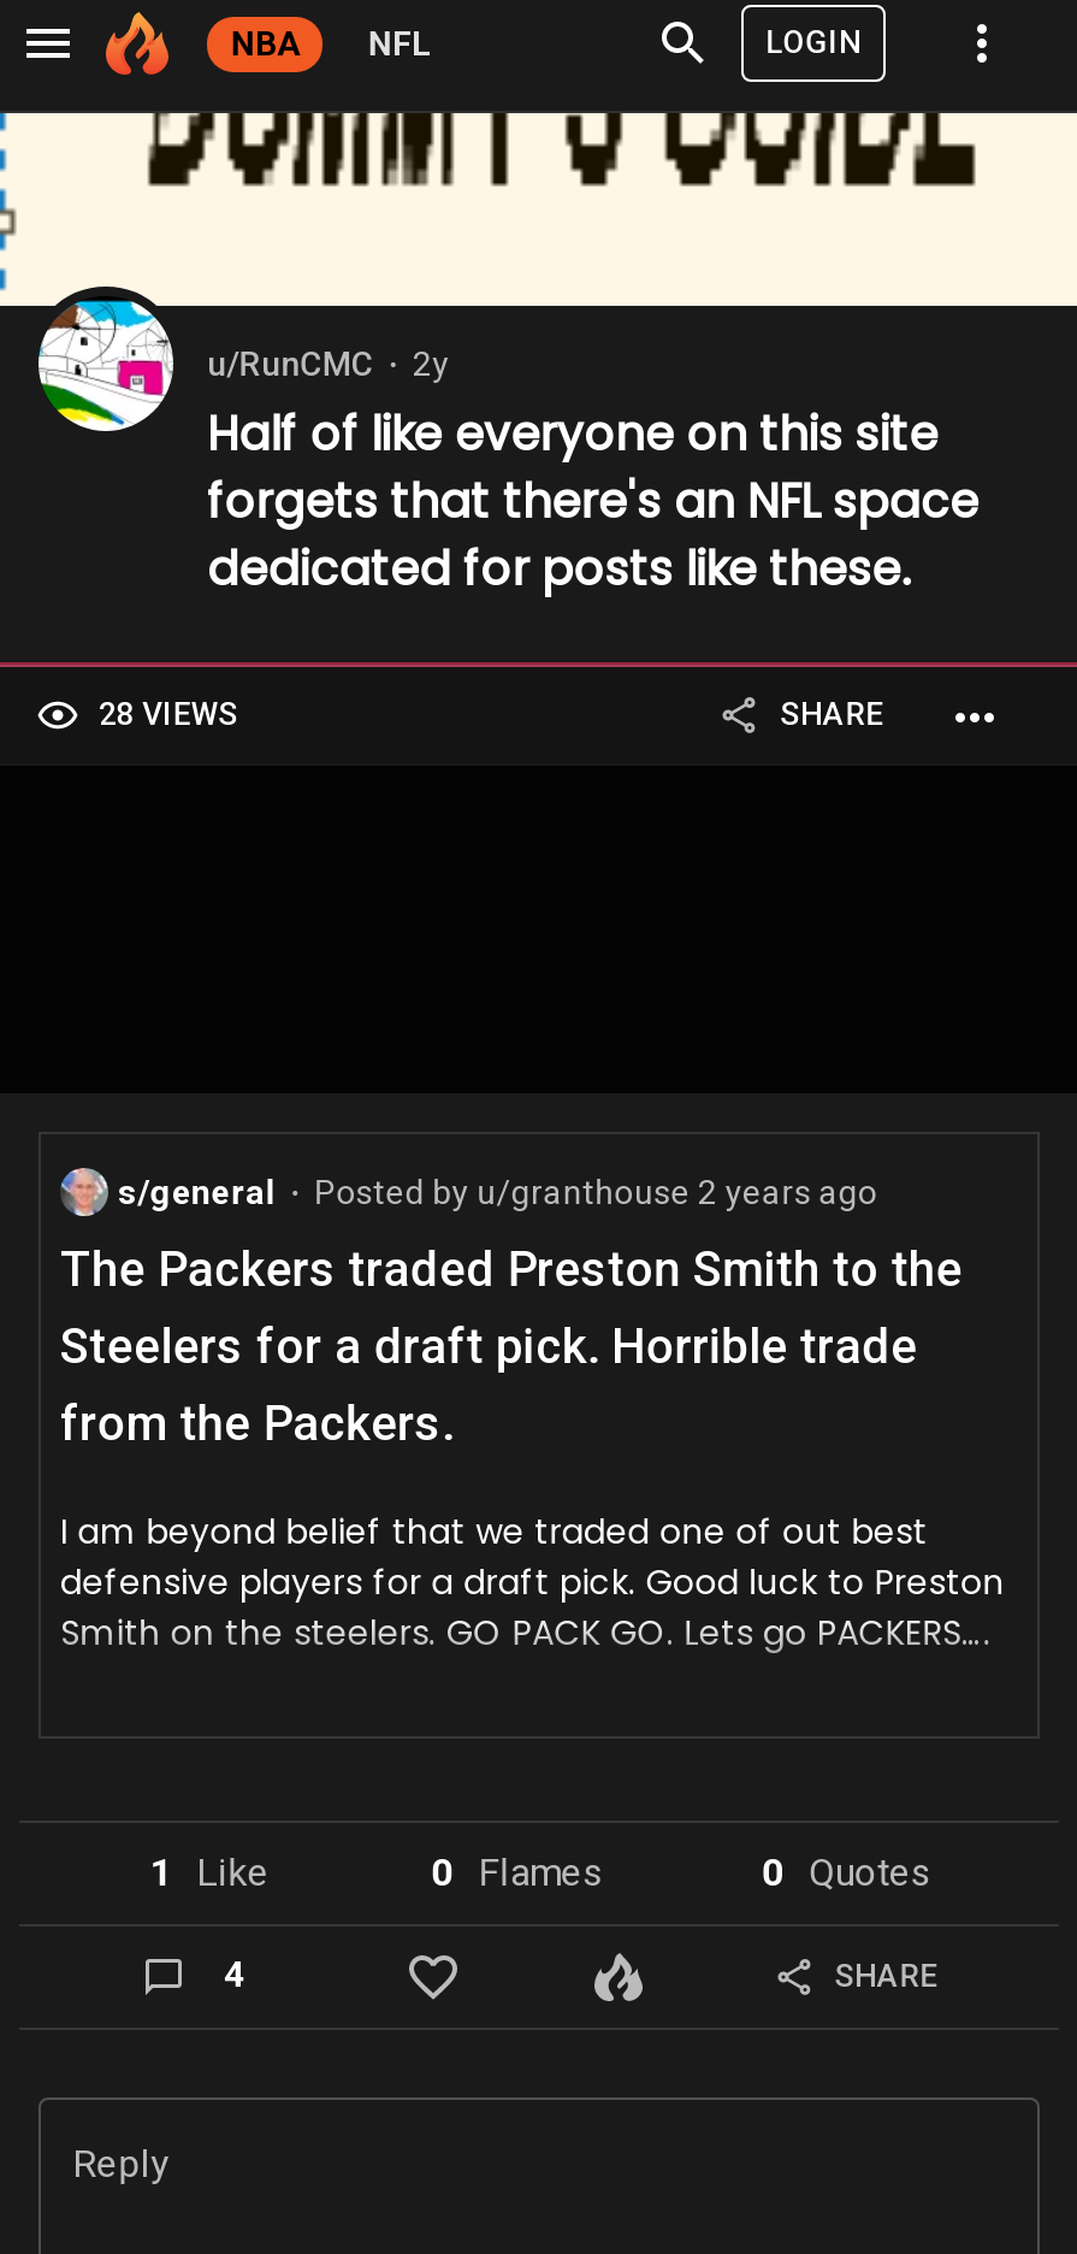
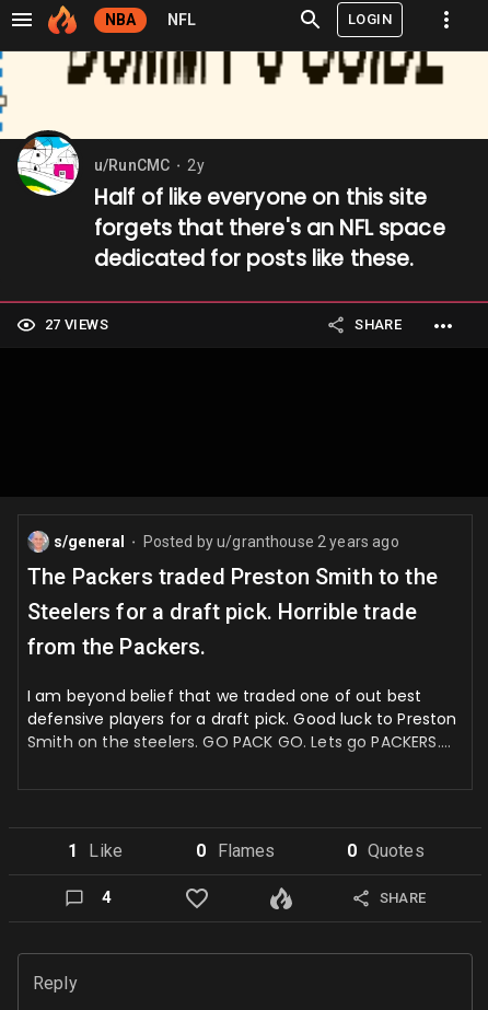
- 28 VIEWS
+ 27 VIEWS
